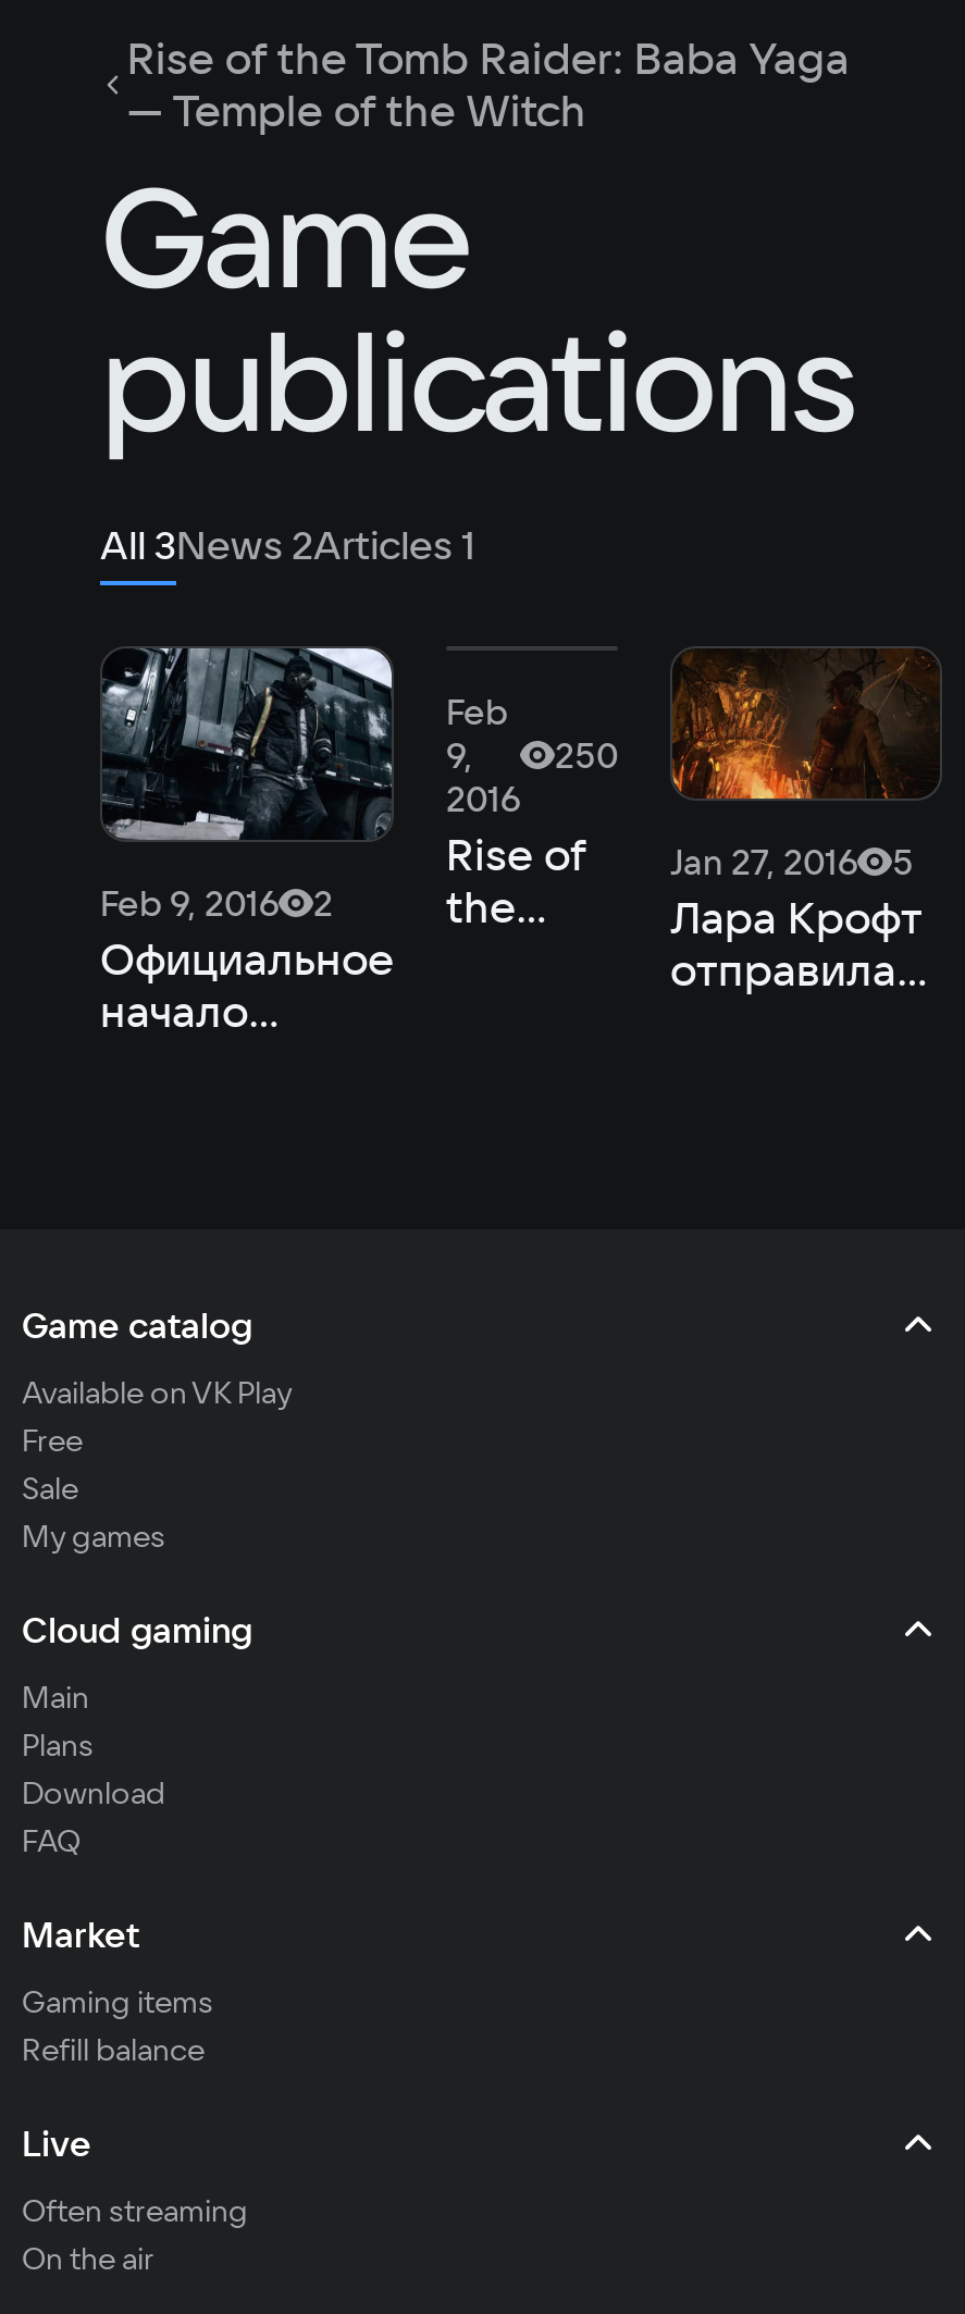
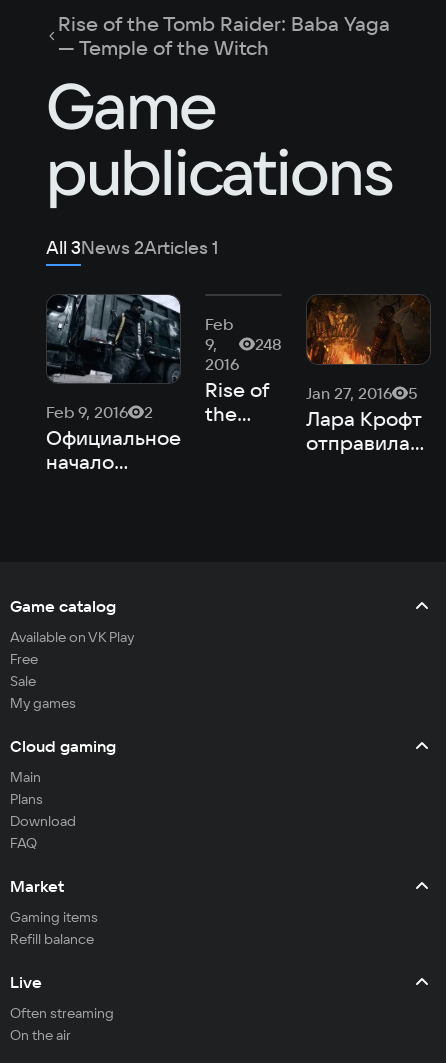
- 9, 250
+ 9, 248
